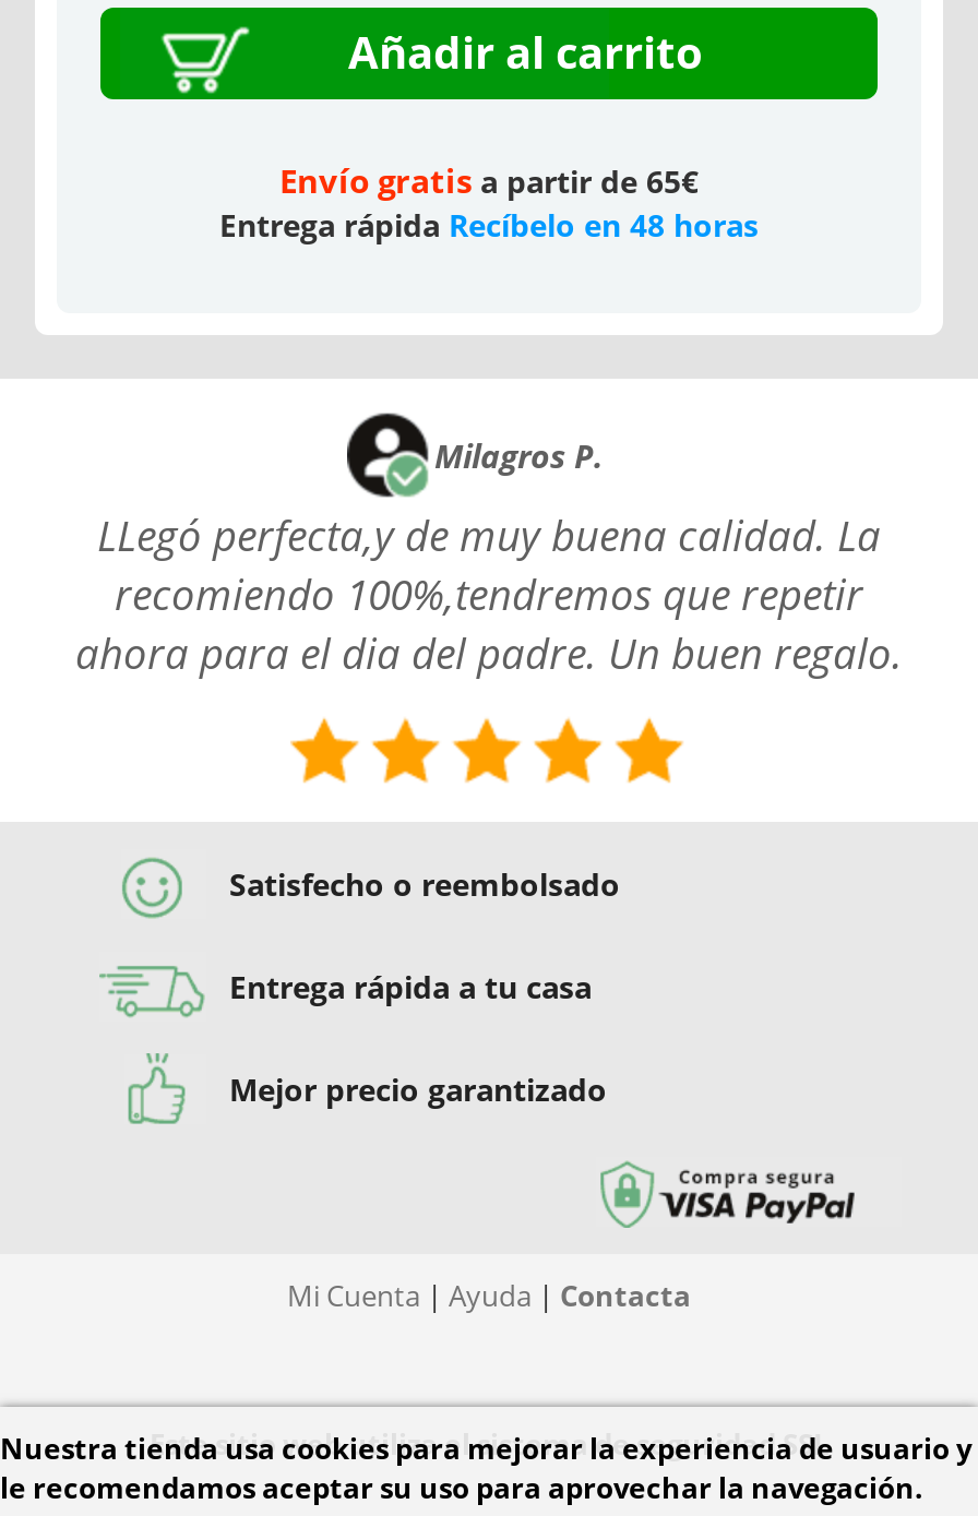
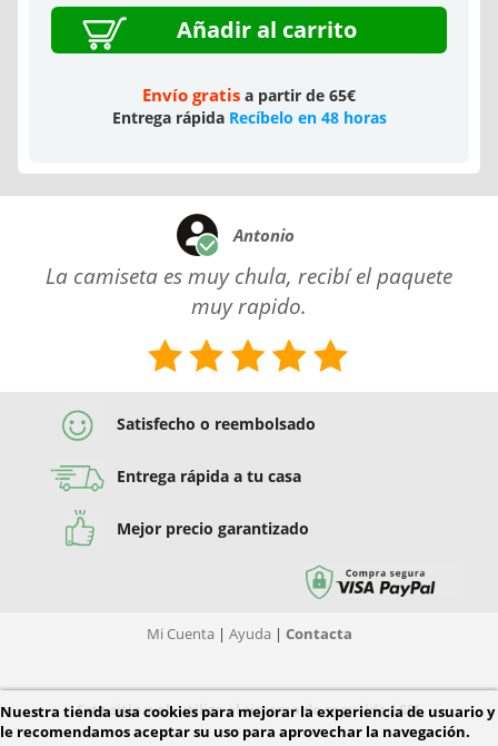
- Milagros P.
+ Antonio

- LLegó perfecta,y de muy buena calidad. La
- recomiendo 100%,tendremos que repetir
- ahora para el dia del padre. Un buen regalo.
+ La camiseta es muy chula, recibí el paquete
+ muy rapido.
